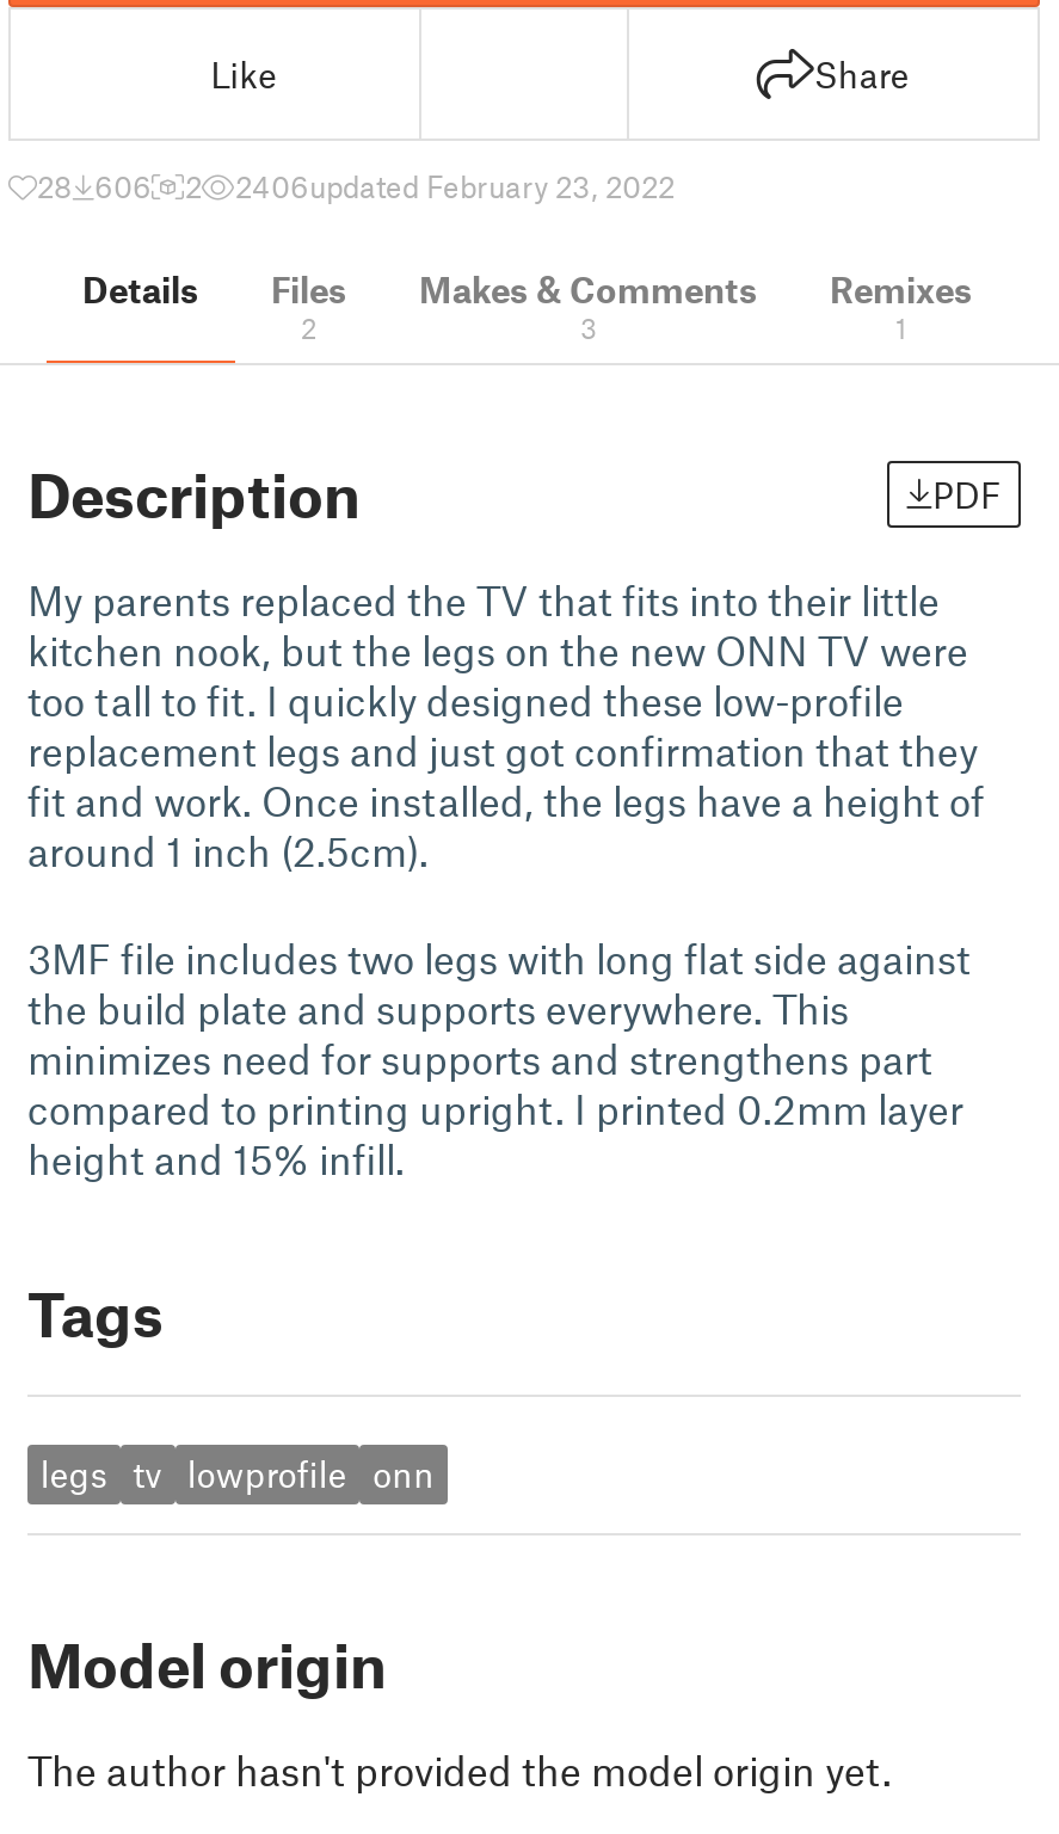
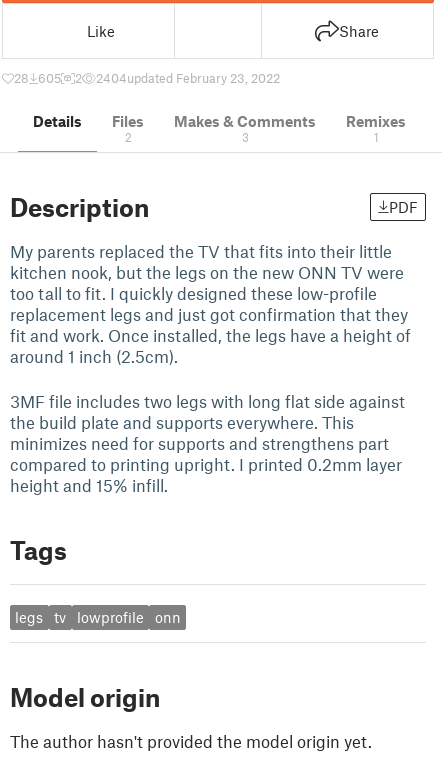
- 28 606
+ 28 605

- 2406updated February 23, 2022
+ 2404updated February 23, 2022
